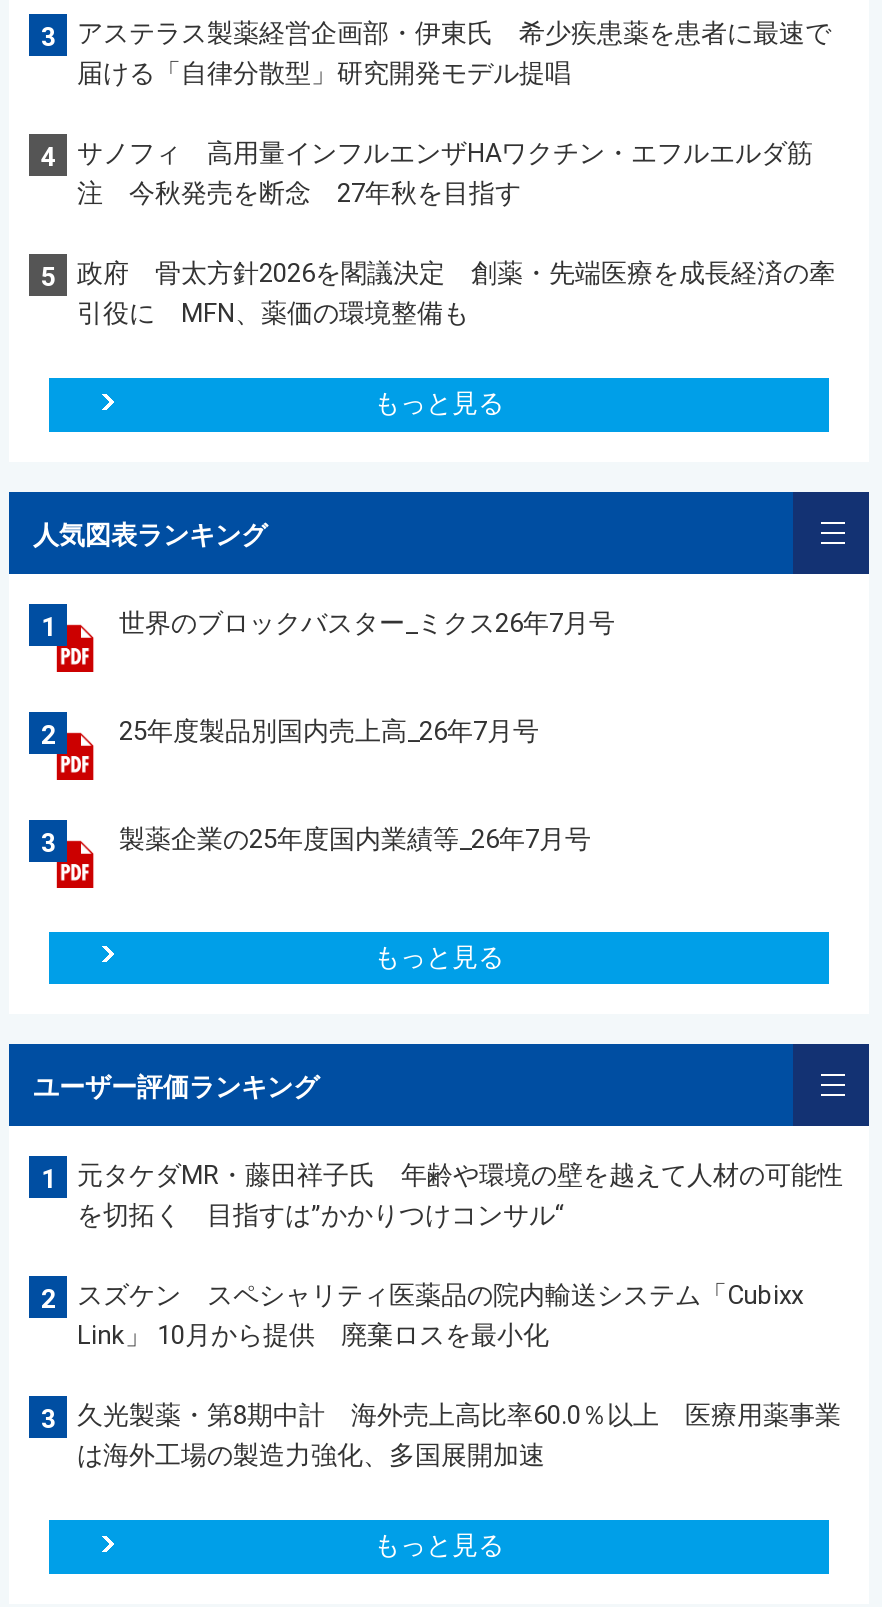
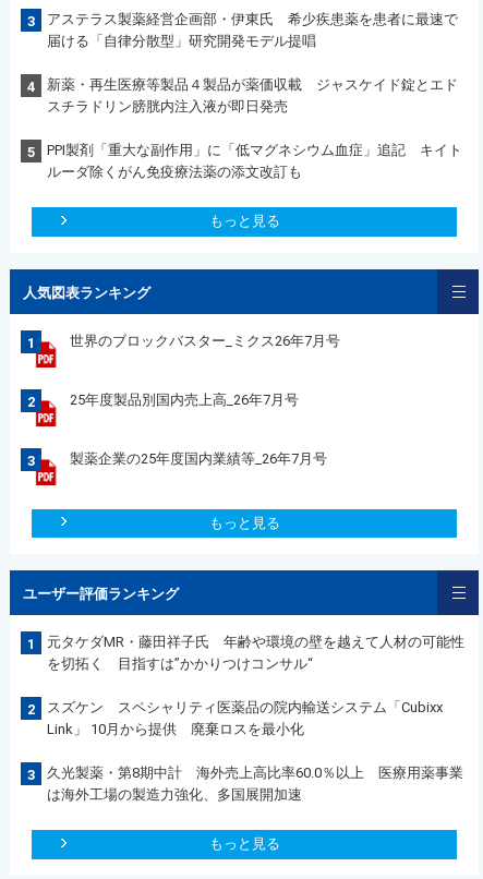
- サノフィ 高用量インフルエンザHAワクチン・エフルエルダ筋
- 注 今秋発売を断念 27年秋を目指す
+ 新薬・再生医療等製品４製品が薬価収載 ジャスケイド錠とエド
+ スチラドリン膀胱内注入液が即日発売

- 政府 骨太方針2026を閣議決定 創薬・先端医療を成長経済の牽
- 引役に MFN、薬価の環境整備も
+ PPI製剤「重大な副作用」に「低マグネシウム血症」追記 キイト
+ ルーダ除くがん免疫療法薬の添文改訂も
